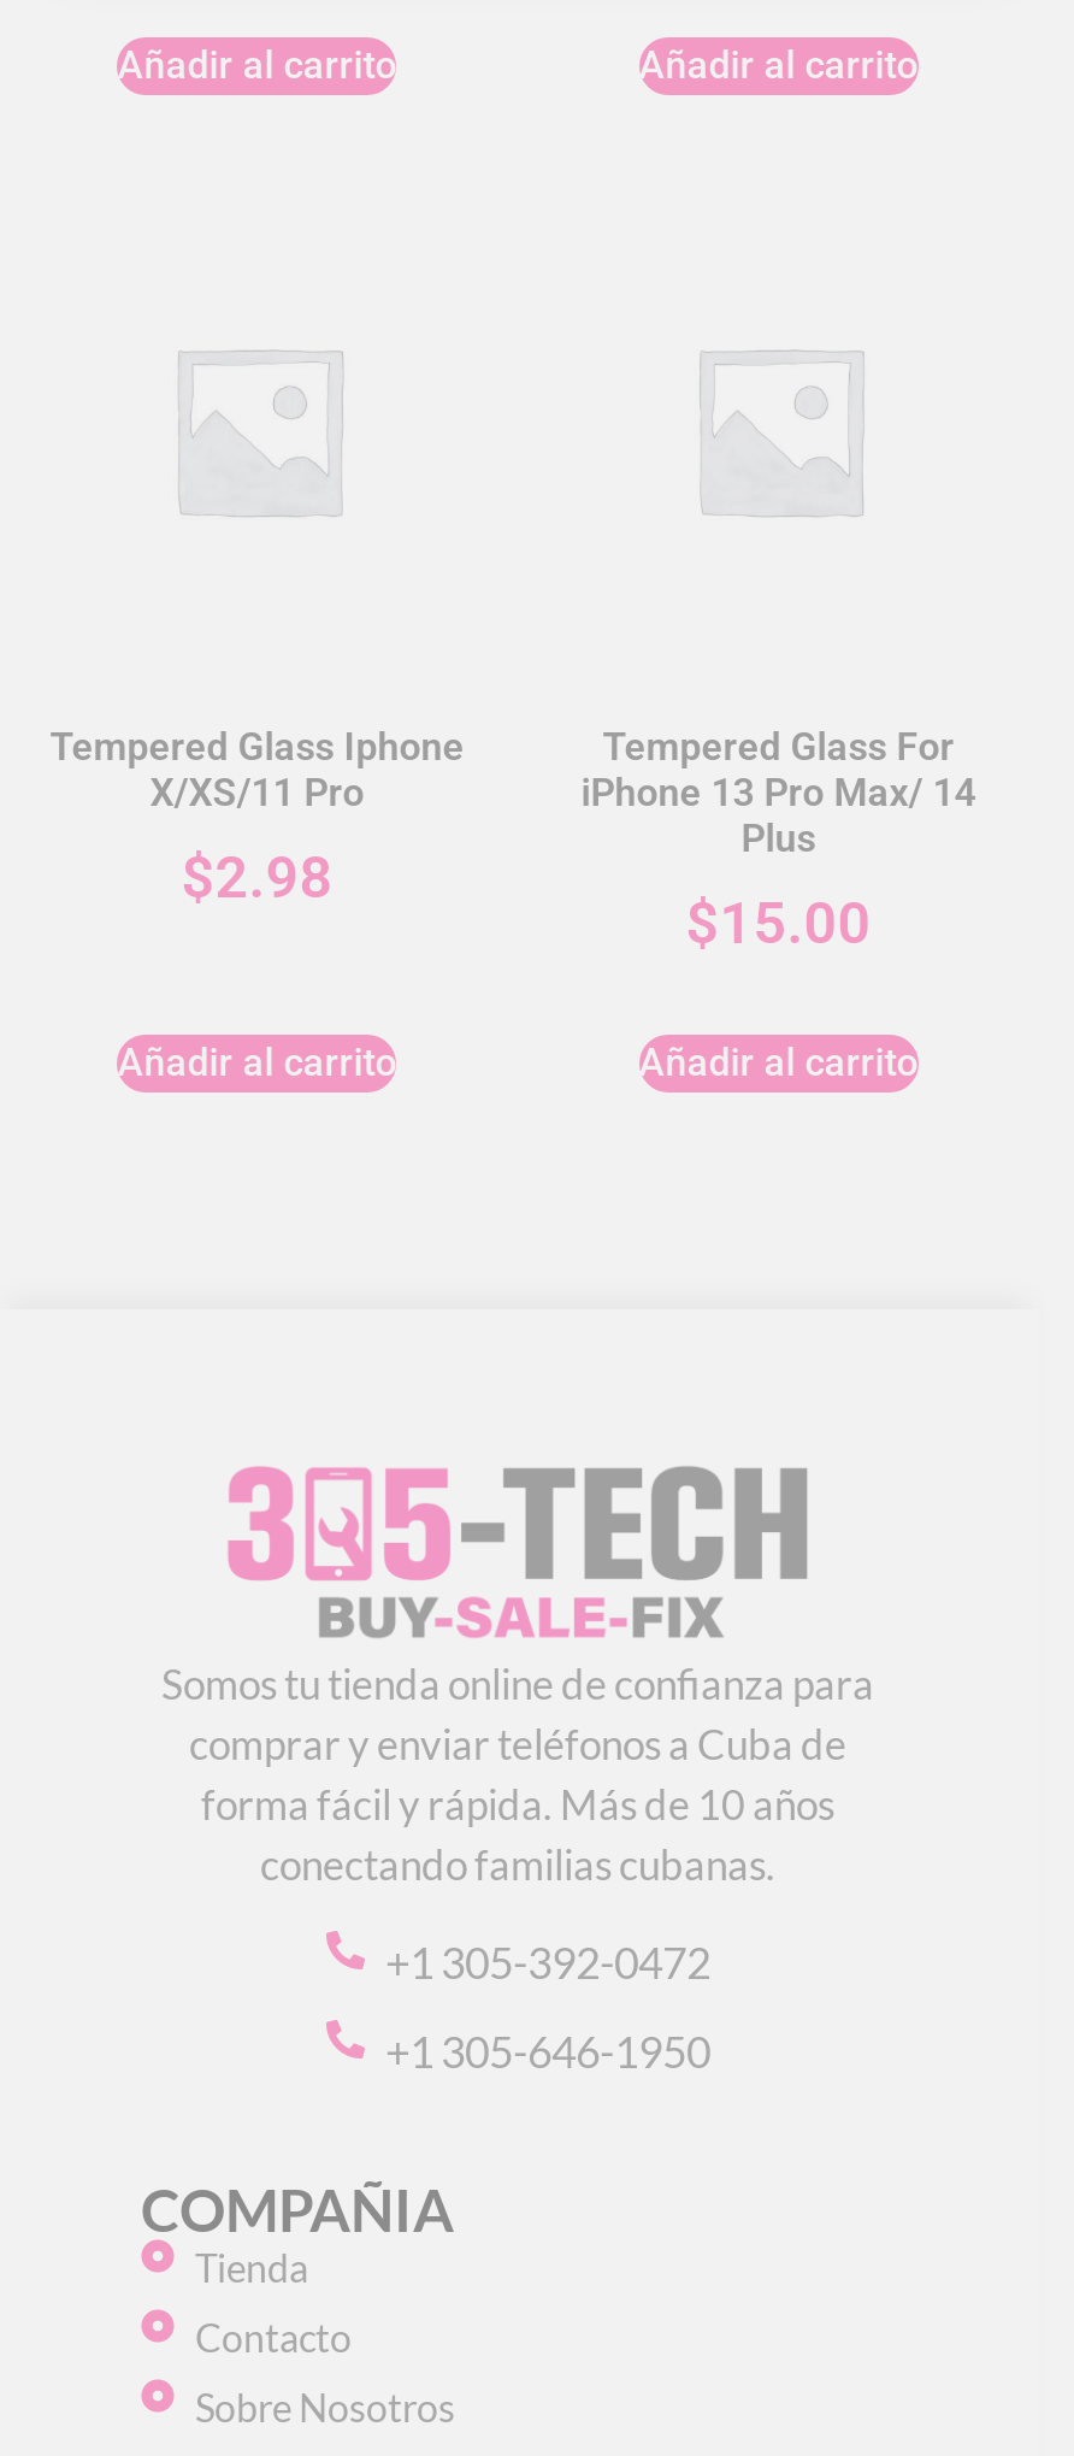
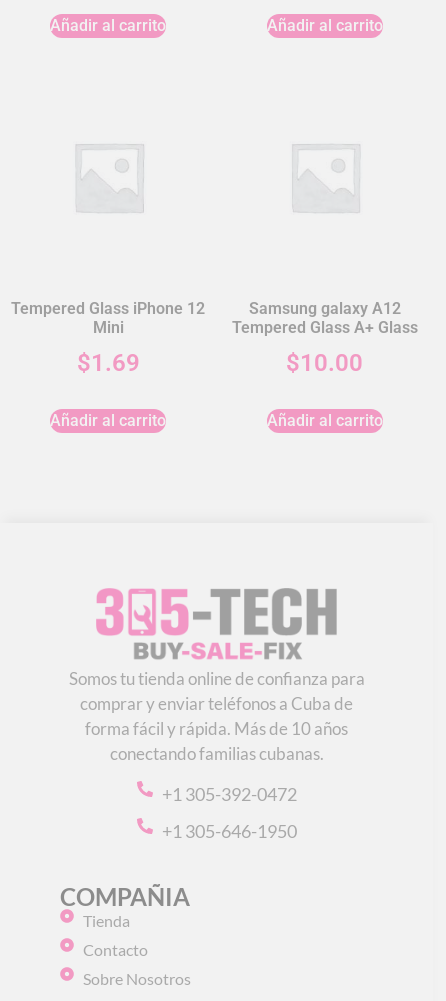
- Tempered Glass Iphone
- X/XS/11 Pro
- $2.98
+ Tempered Glass iPhone 12
+ Mini
+ $1.69

- Tempered Glass For
- iPhone 13 Pro Max/ 14
- Plus
- $15.00
+ Samsung galaxy A12
+ Tempered Glass A+ Glass
+ $10.00
